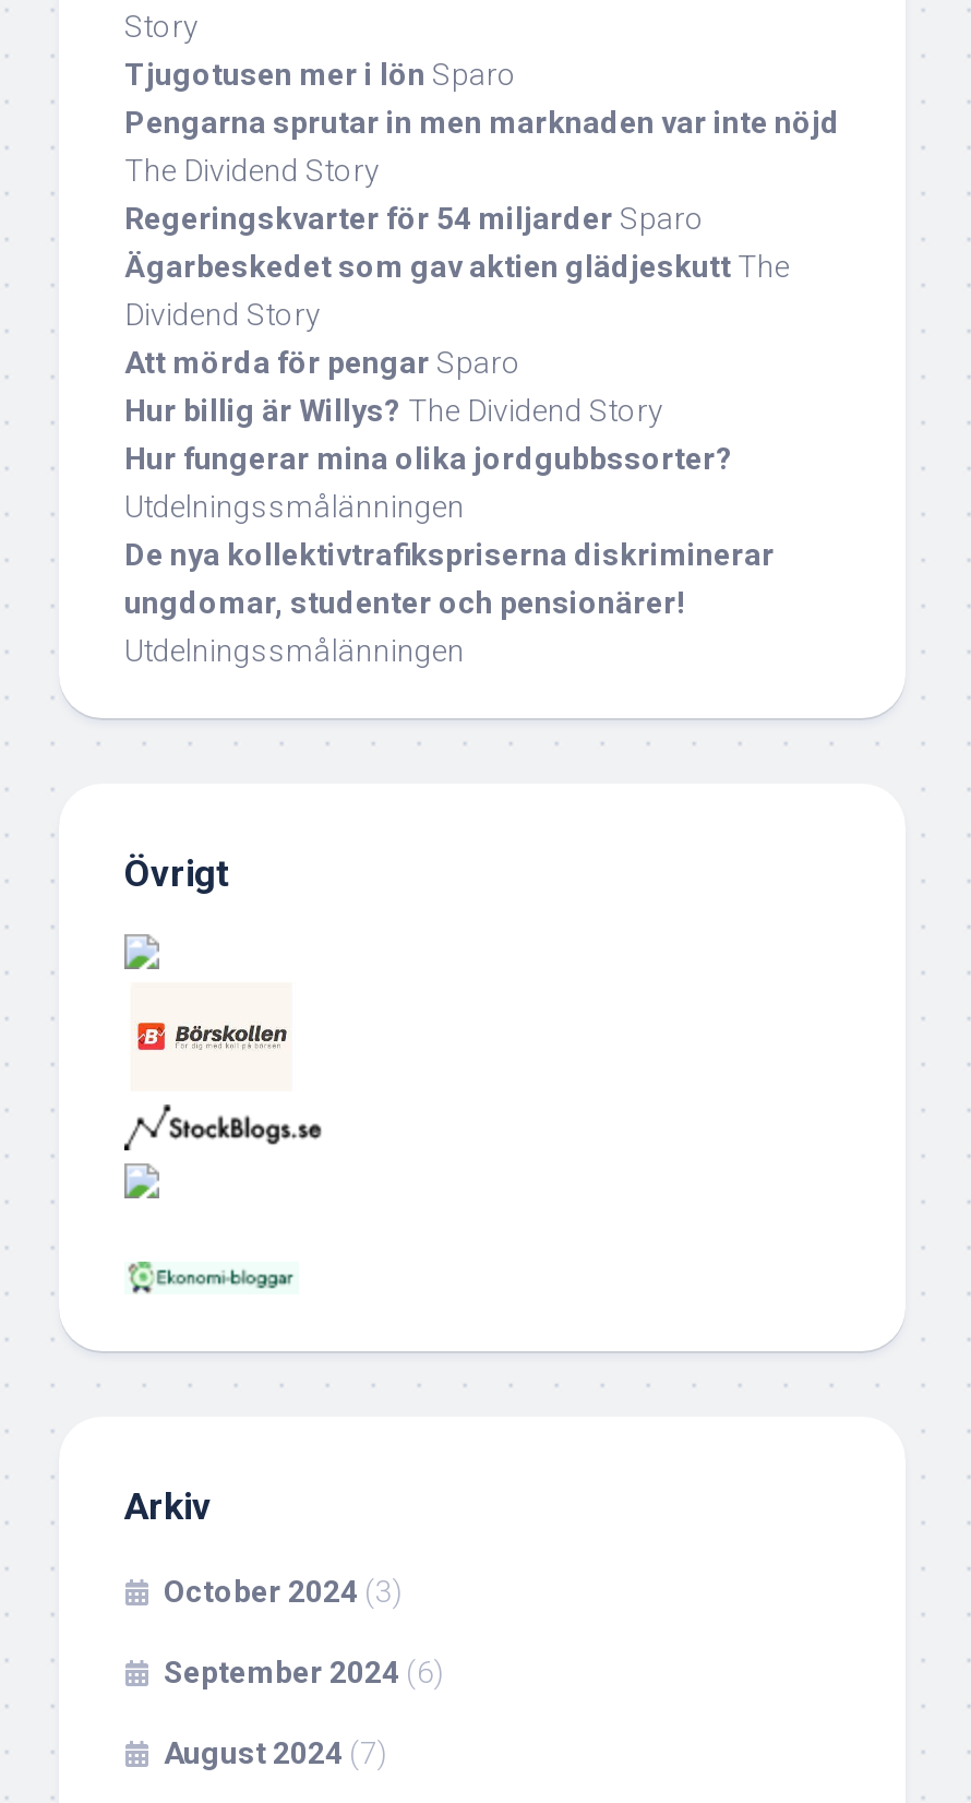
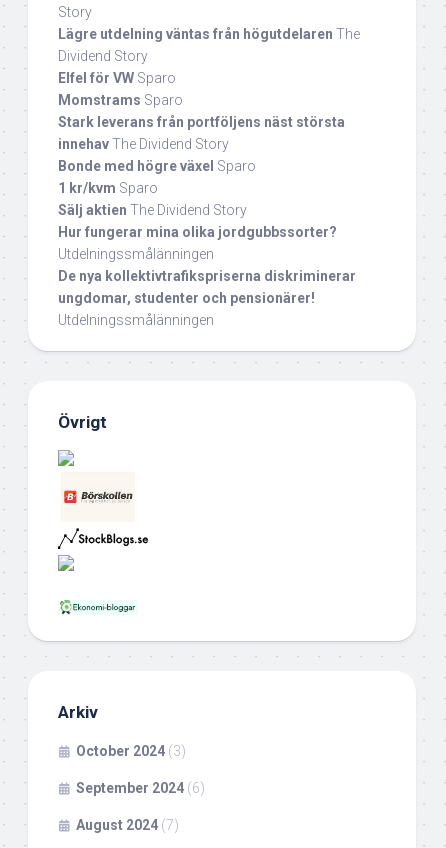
- Tjugotusen mer i lön Sparo
- Pengarna sprutar in men marknaden var inte nöjd
- The Dividend Story
- Regeringskvarter för 54 miljarder Sparo
- Ägarbeskedet som gav aktien glädjeskutt The
+ Lägre utdelning väntas från högutdelaren The

moved up: Dividend Story

- Att mörda för pengar Sparo
- Hur billig är Willys? The Dividend Story
+ Elfel för VW Sparo
+ Momstrams Sparo
+ Stark leverans från portföljens näst största
+ innehav The Dividend Story
+ Bonde med högre växel Sparo
+ 1 kr/kvm Sparo
+ Sälj aktien The Dividend Story
